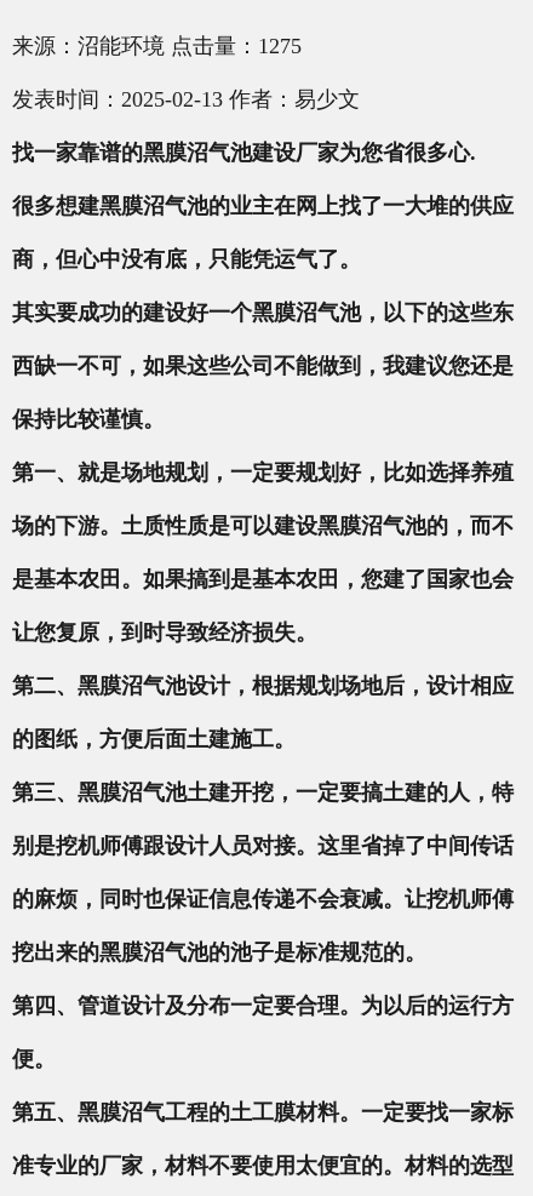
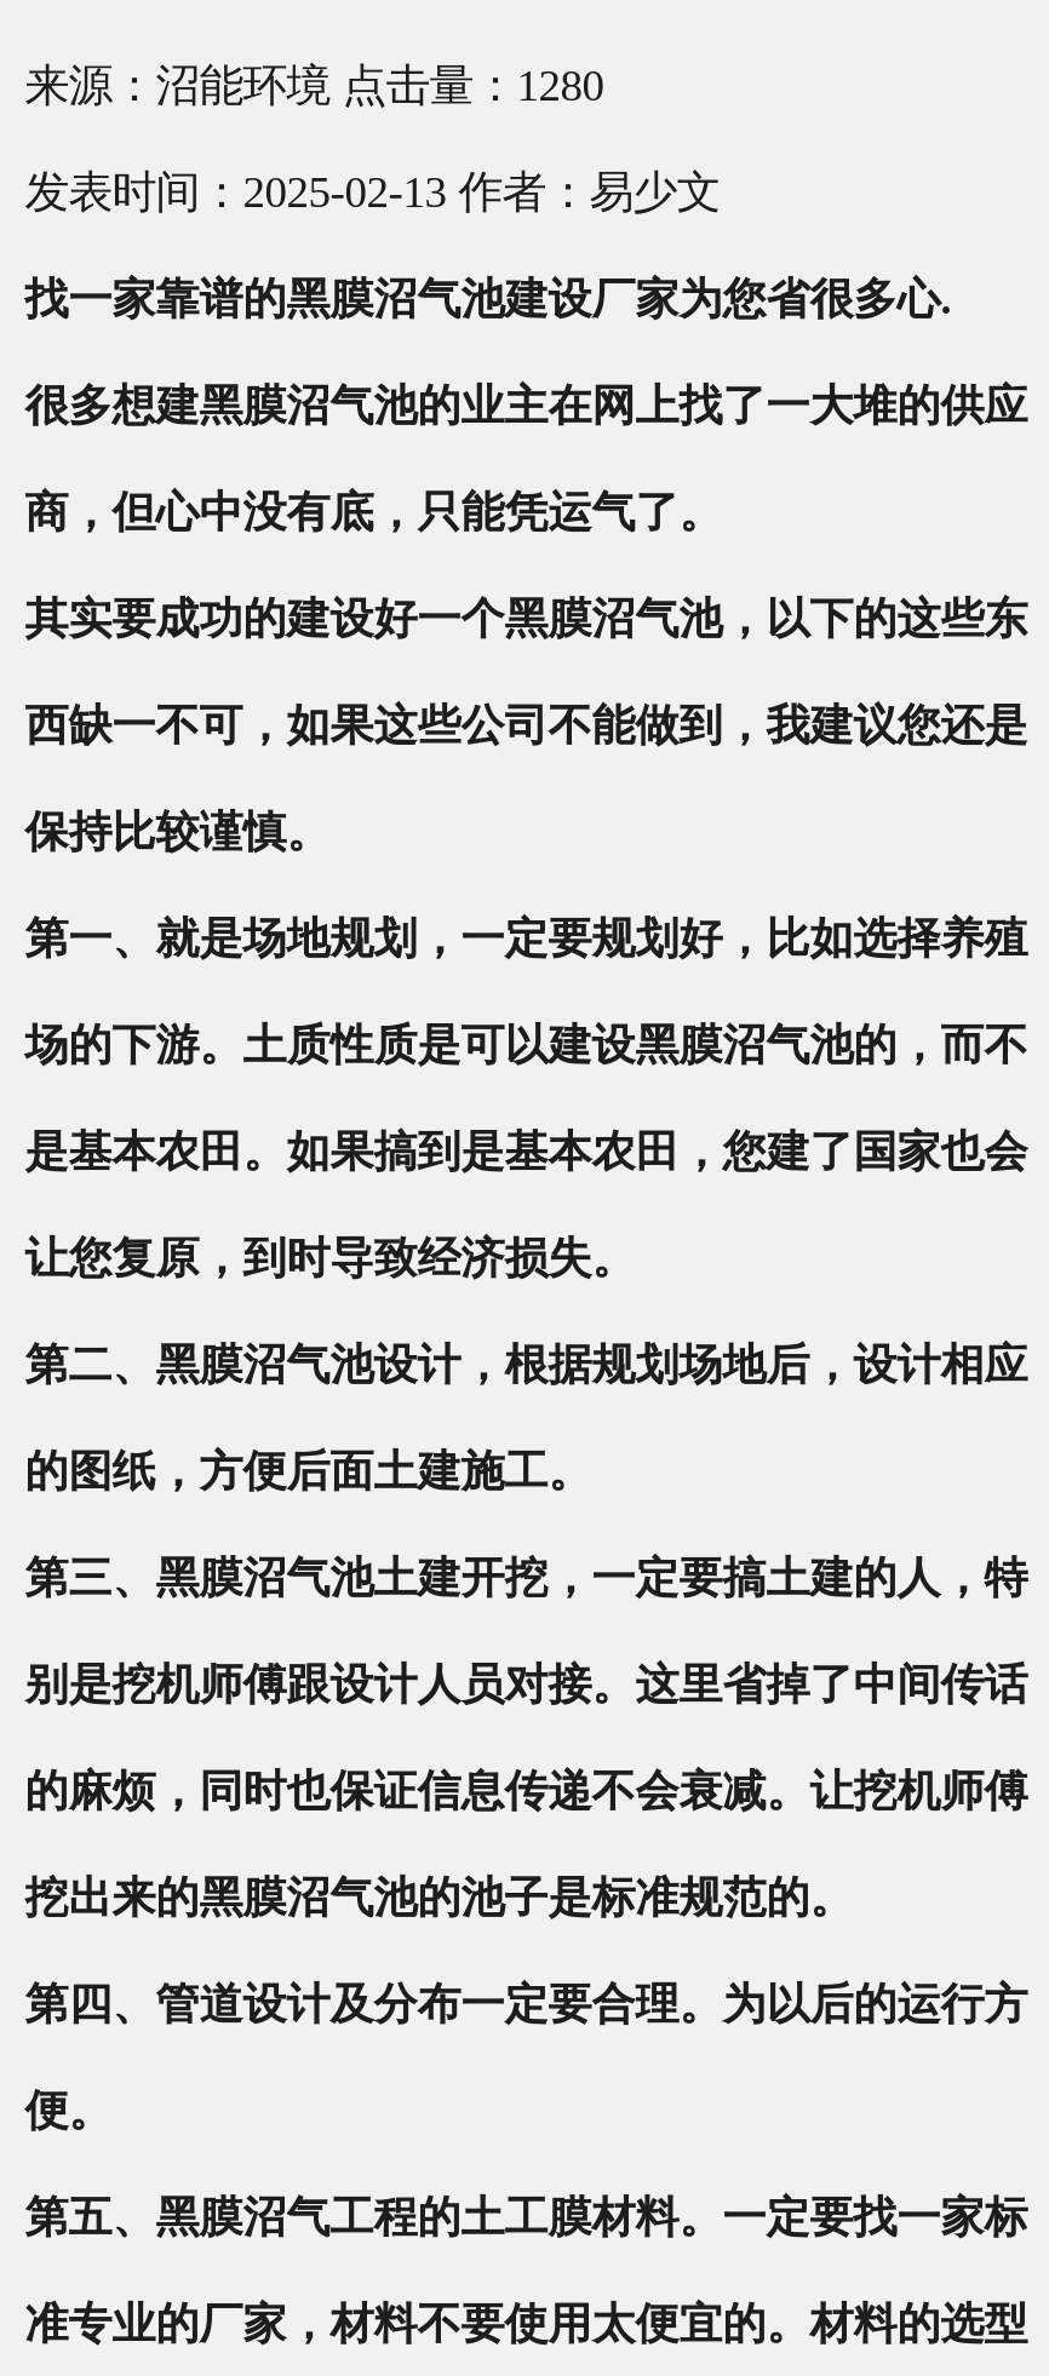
- 来源：沼能环境 点击量：1275
+ 来源：沼能环境 点击量：1280
